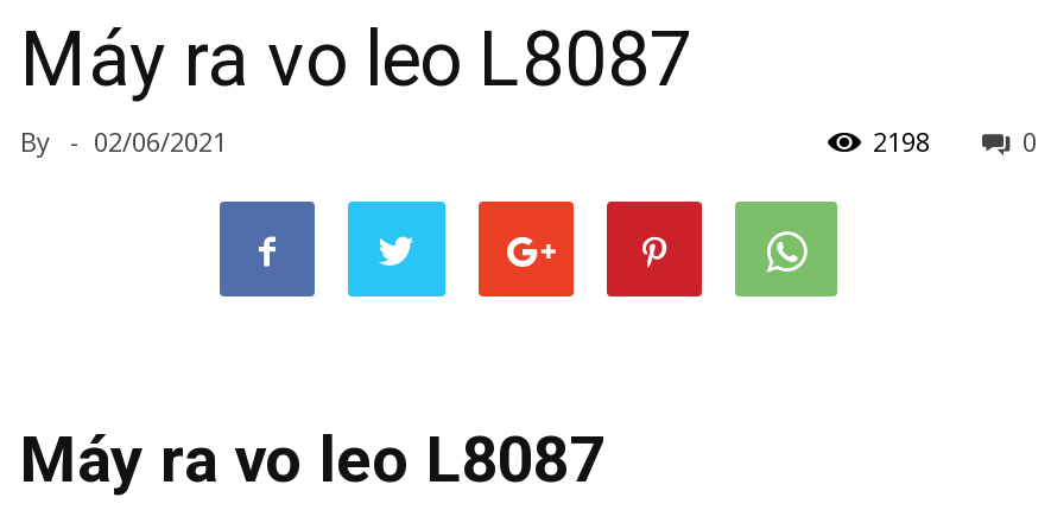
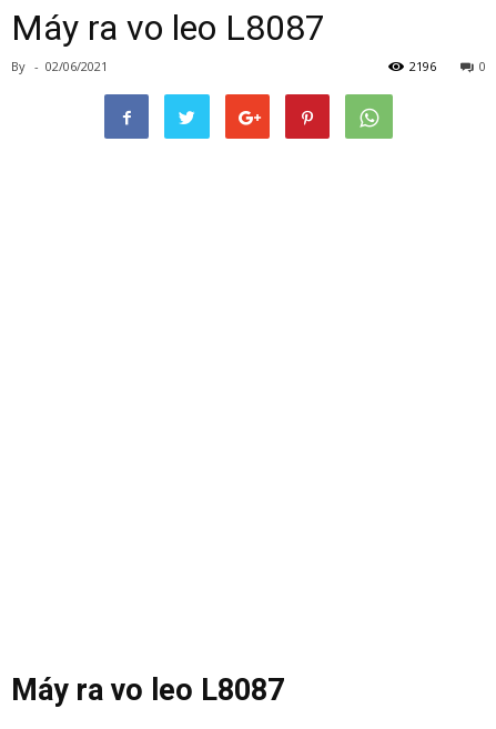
- 2198
+ 2196
